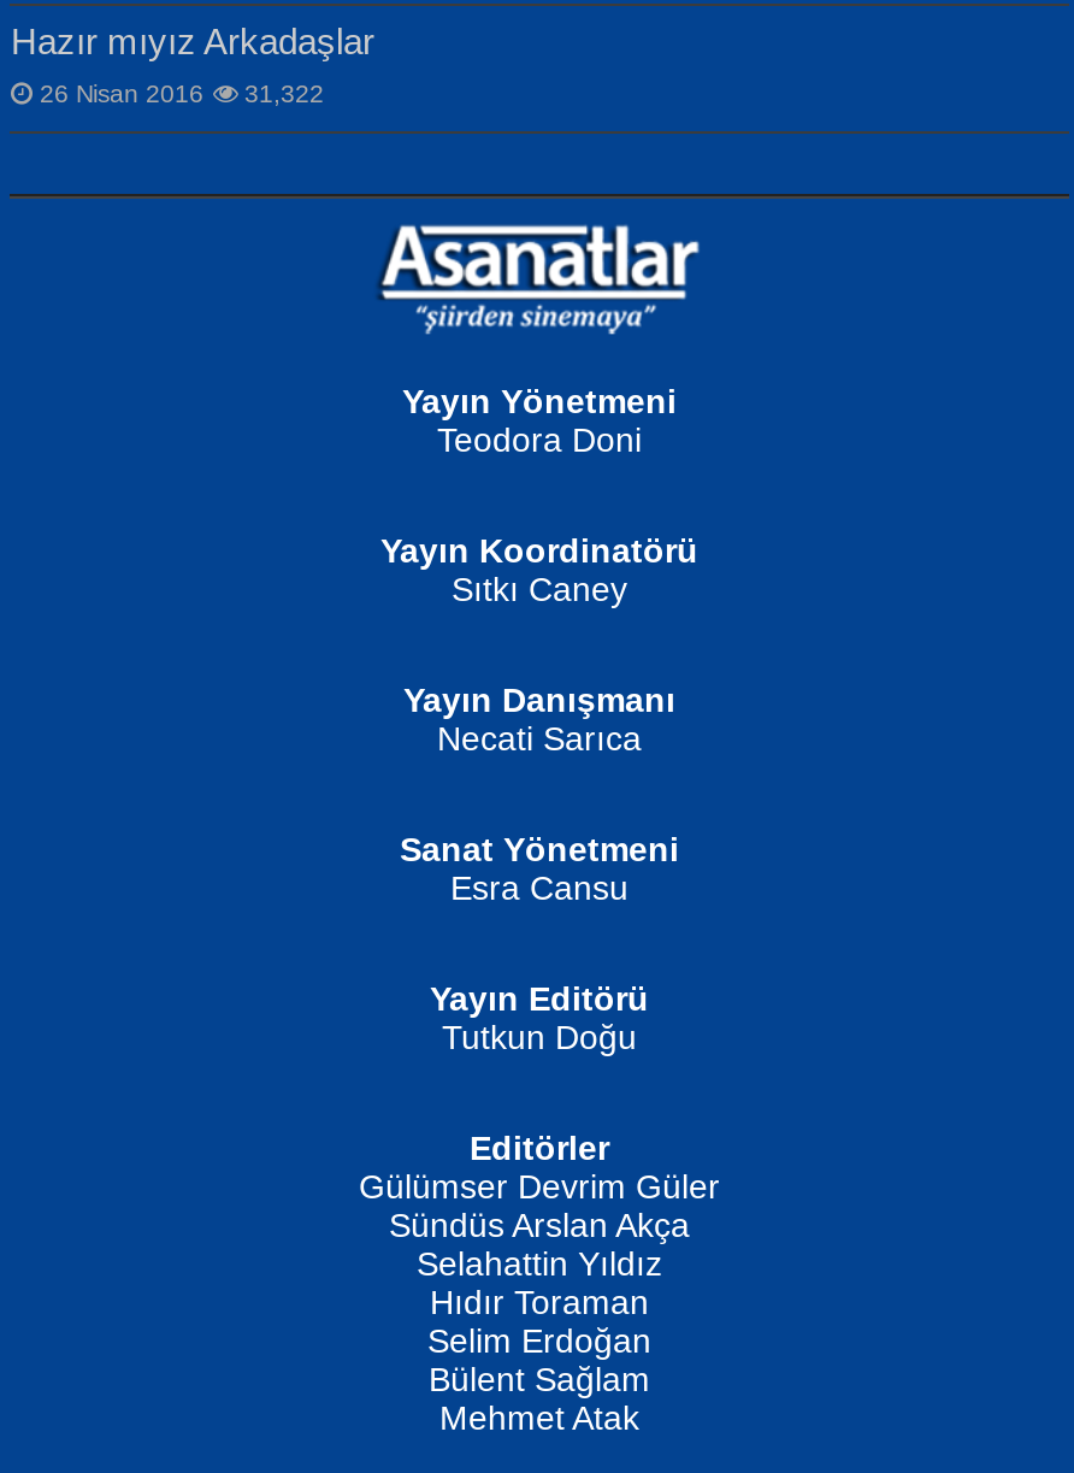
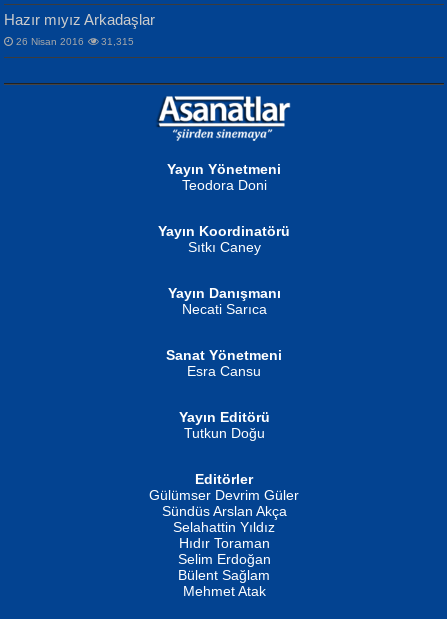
- 26 Nisan 2016 31,322
+ 26 Nisan 2016 31,315
